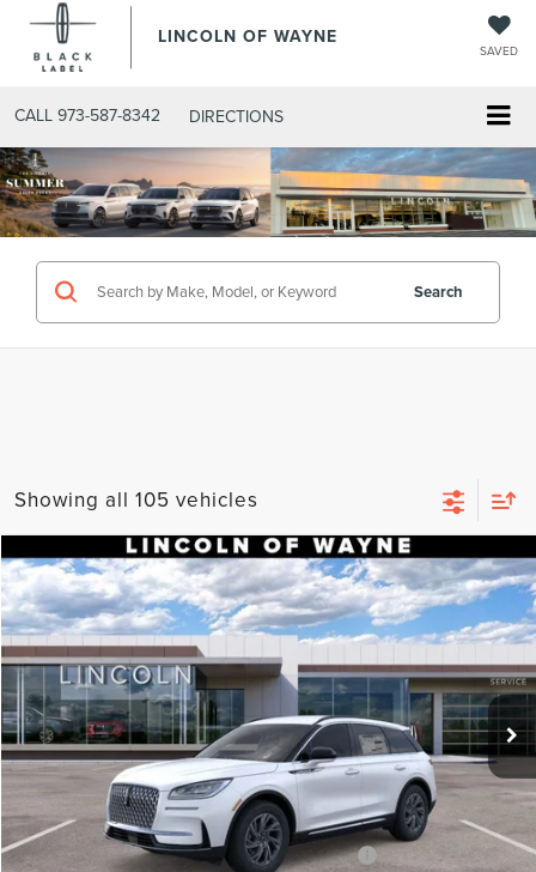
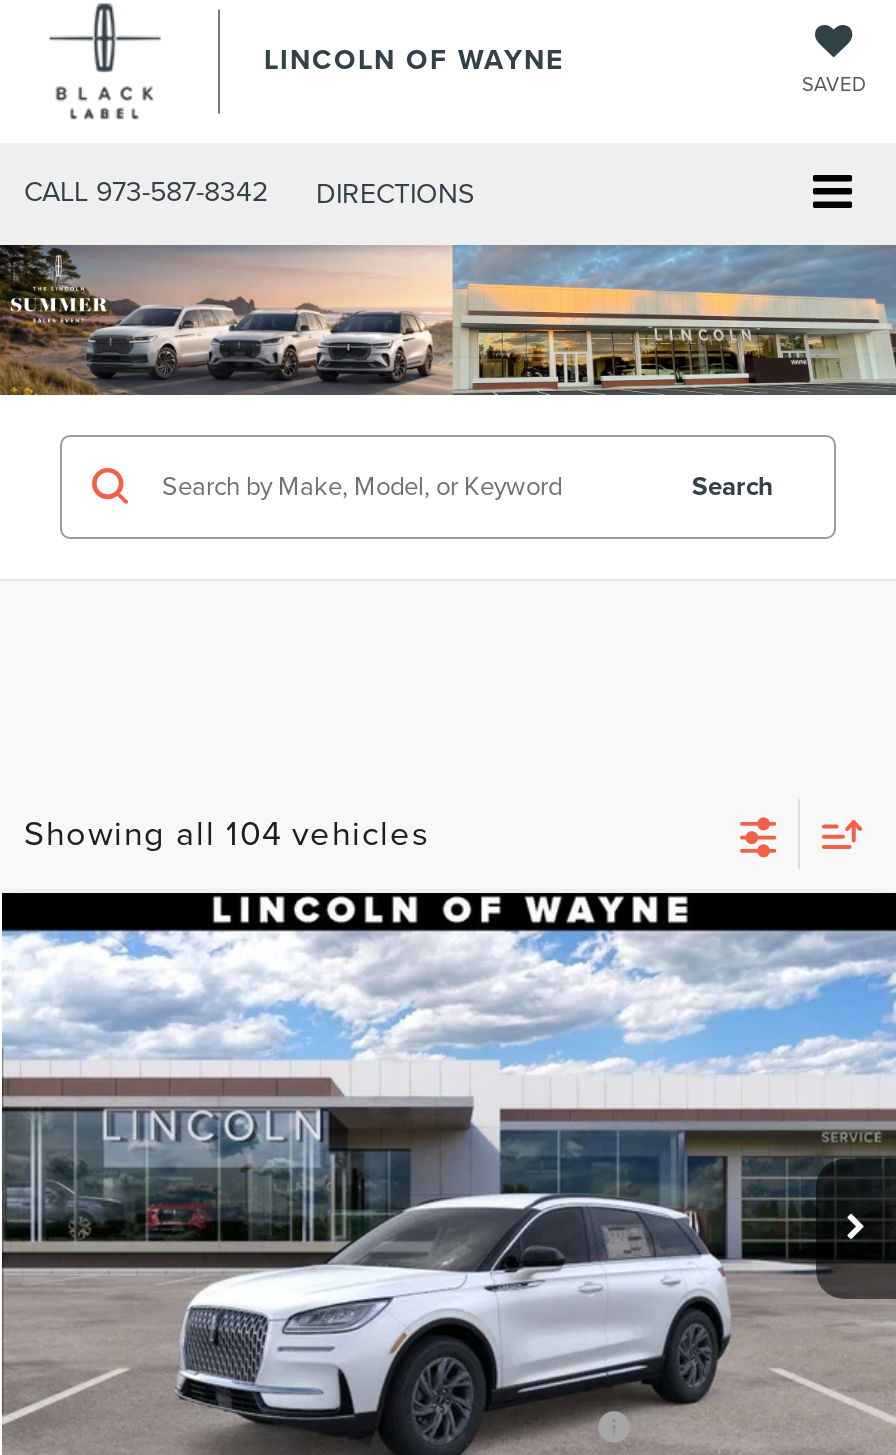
- Showing all 105 vehicles
+ Showing all 104 vehicles
